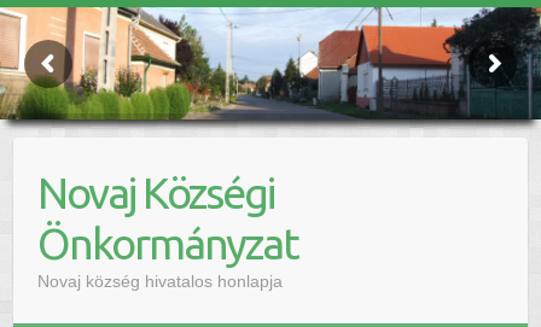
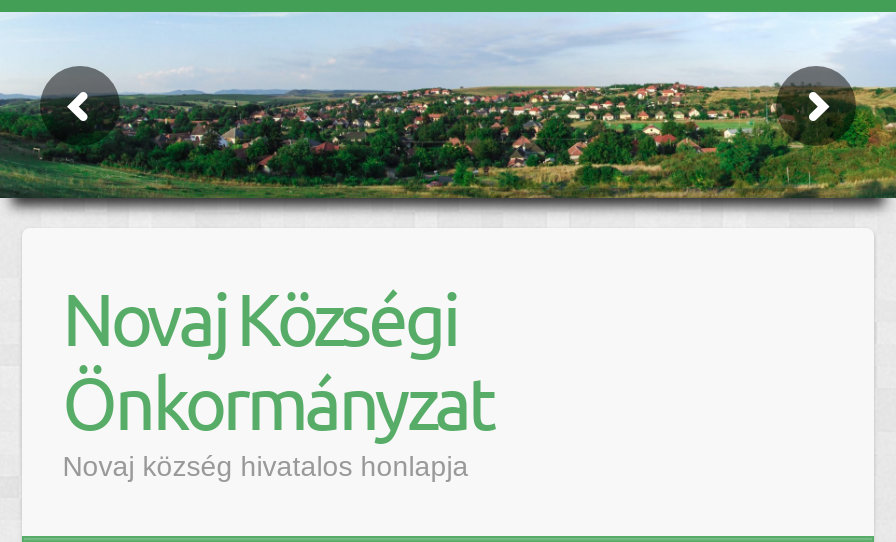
- [image]
+ [image]
